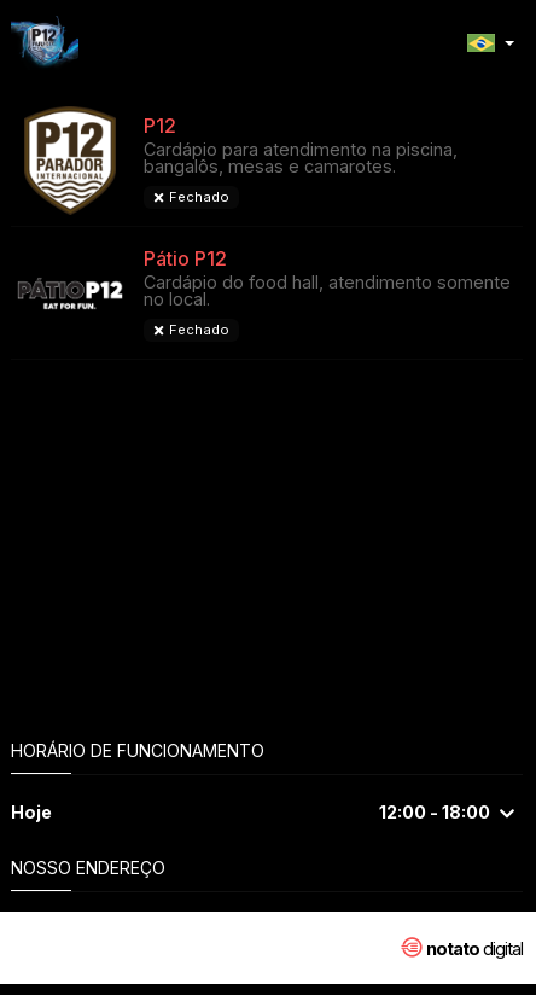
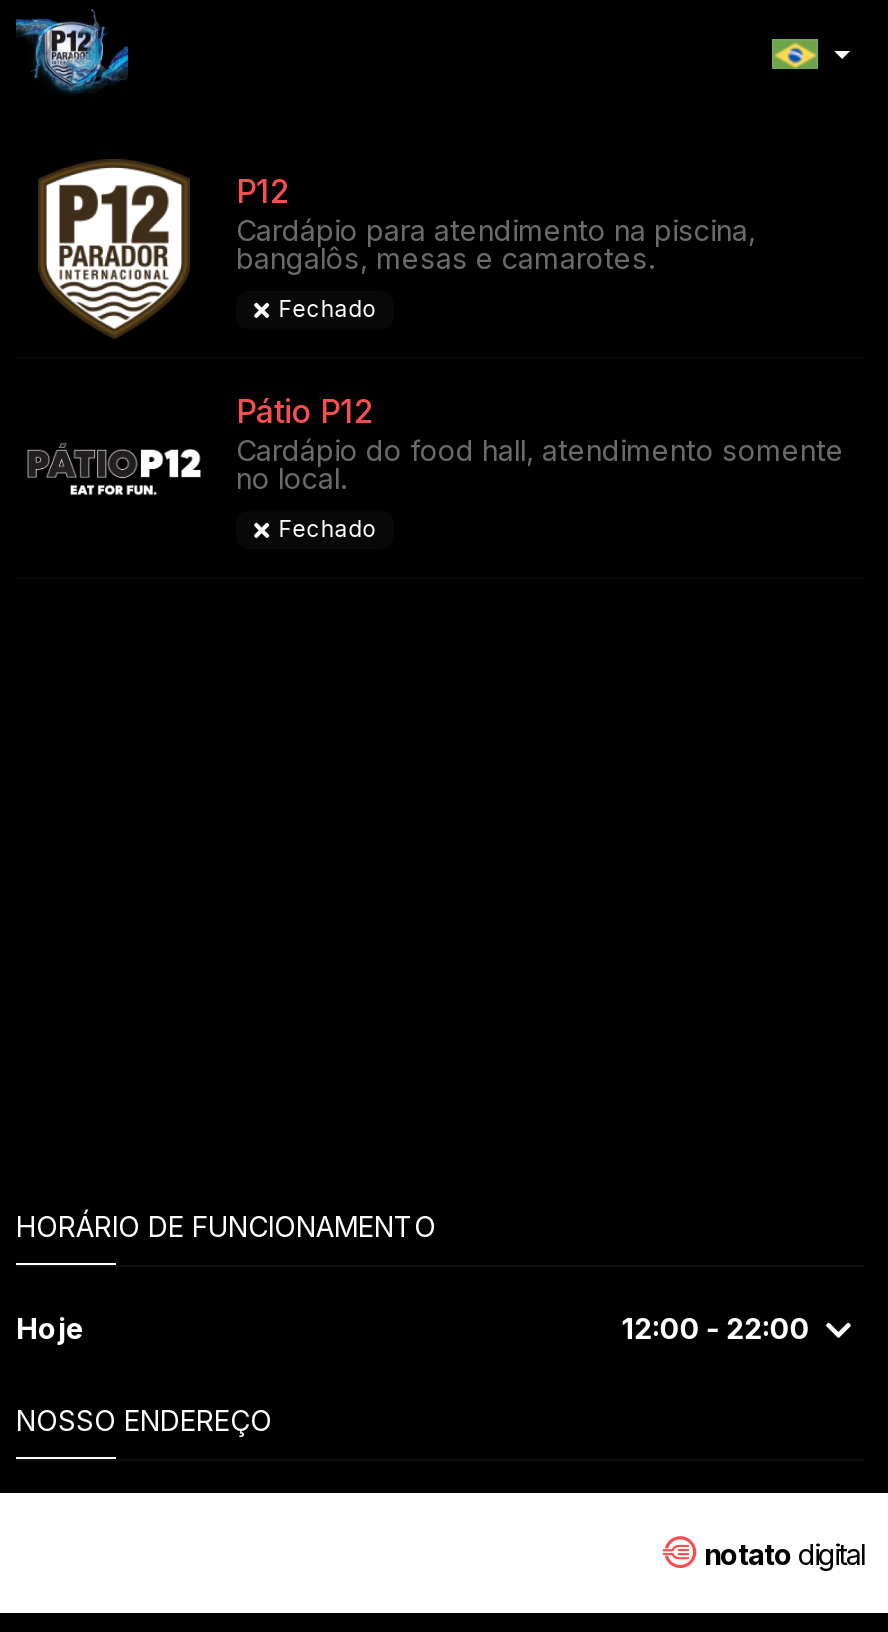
- 12:00 - 18:00
+ 12:00 - 22:00
